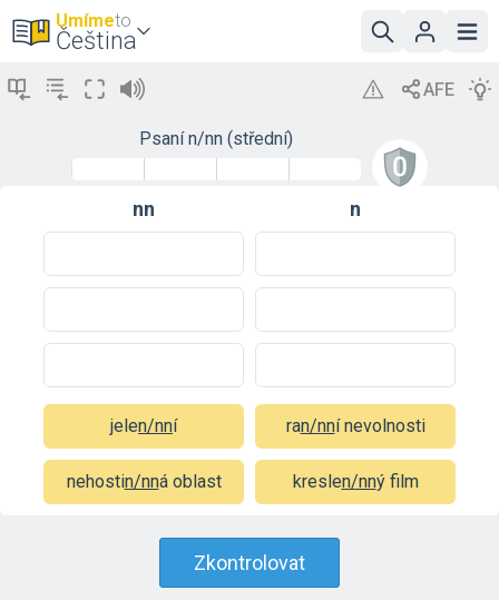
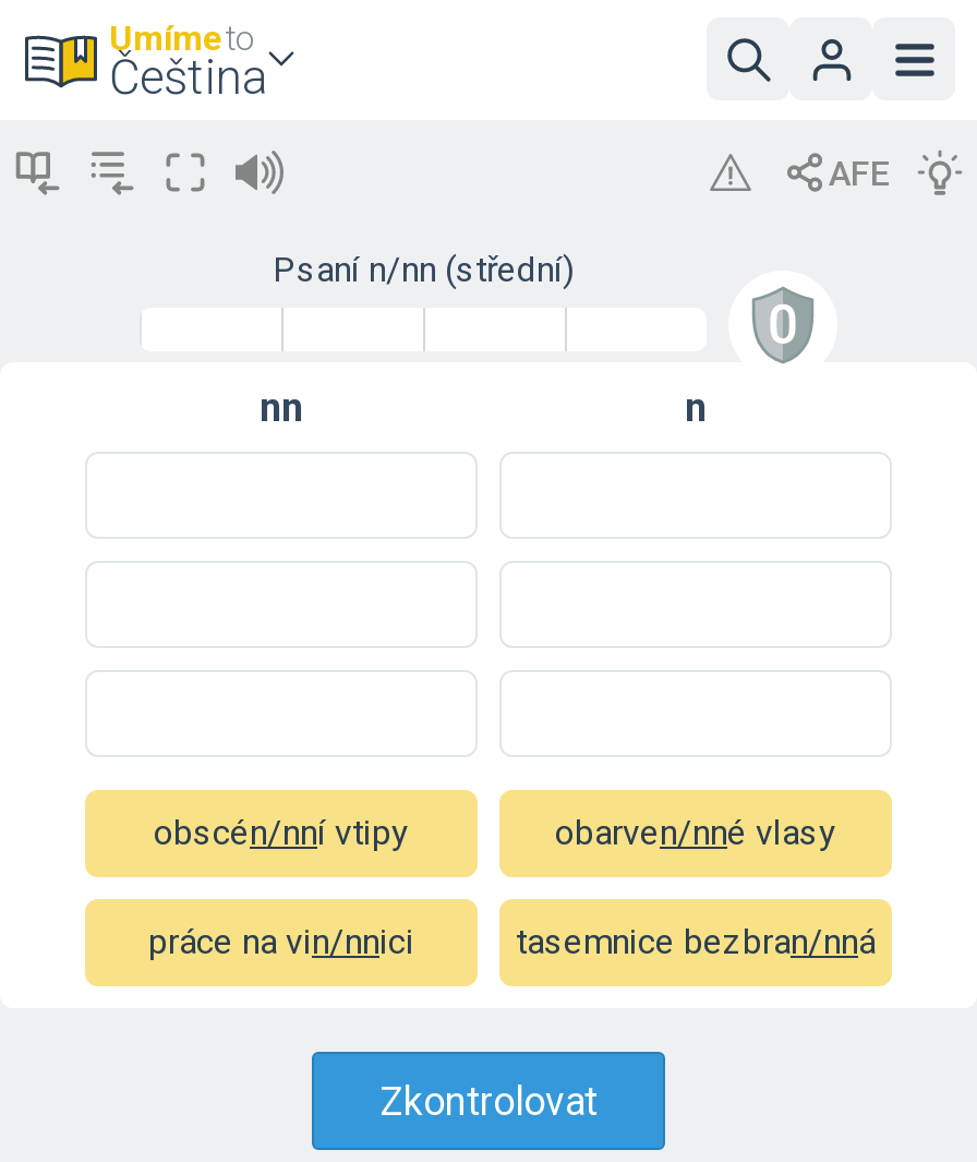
- jelen/nn í
- ran/nní nevolnosti
+ obscén/nn í vtipy
+ obarven/nné vlasy

- nehostin/nná oblast
- kreslen/nný film
+ práce na vin/nnici
+ tasemnice bezbran/nná
